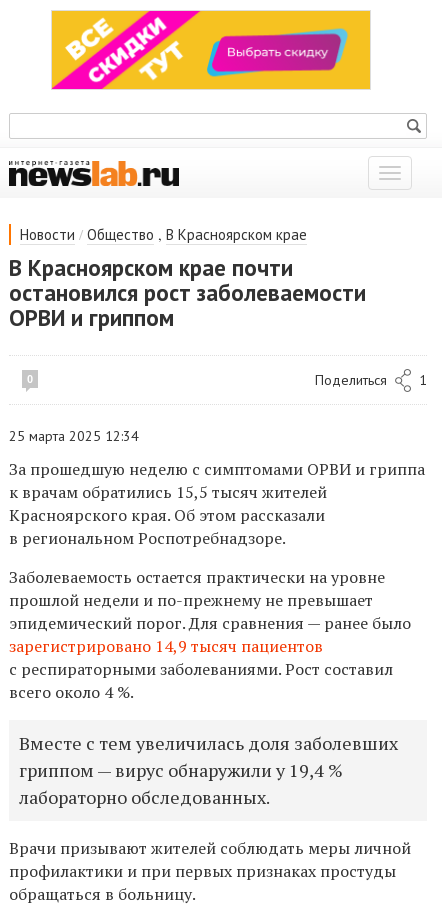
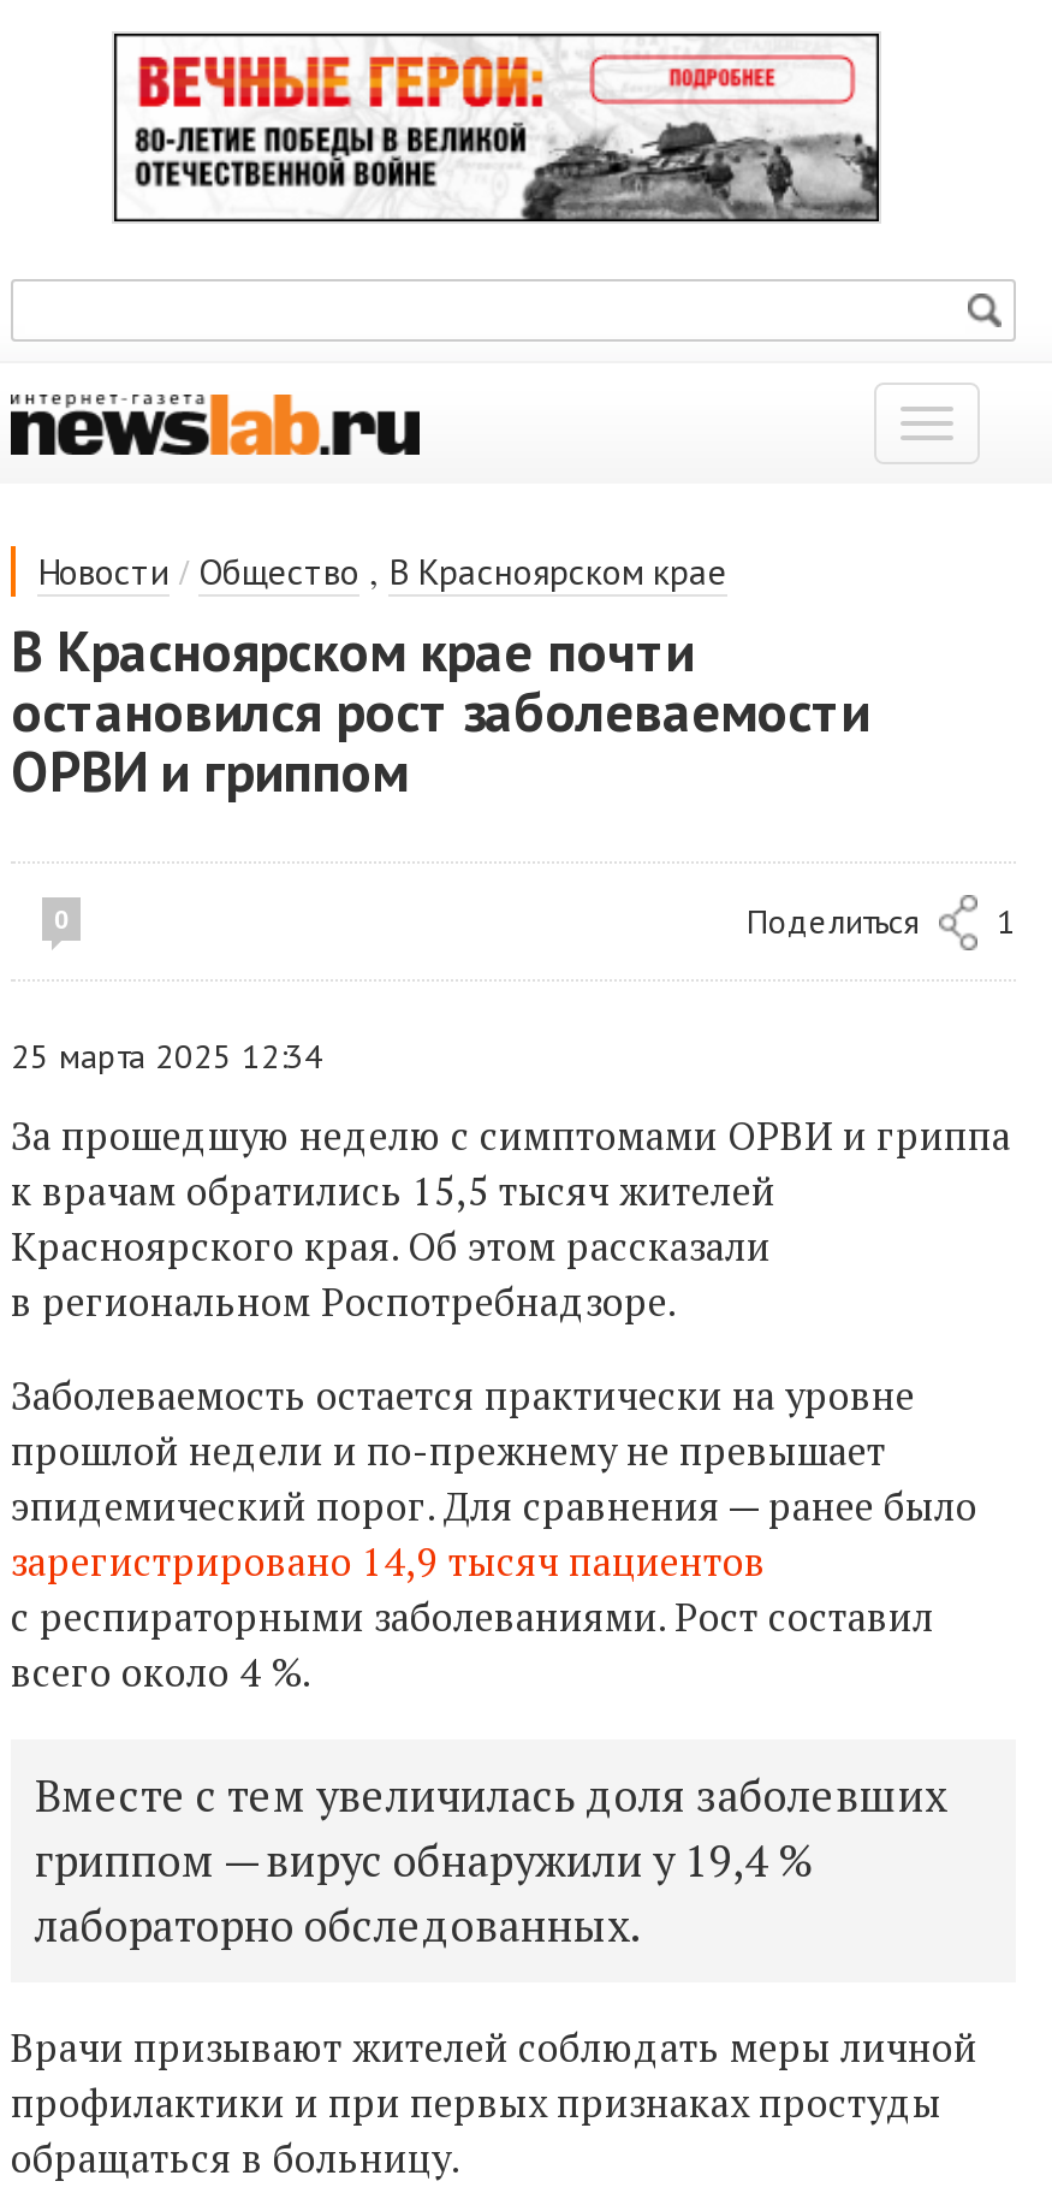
- [image]
+ [image]
